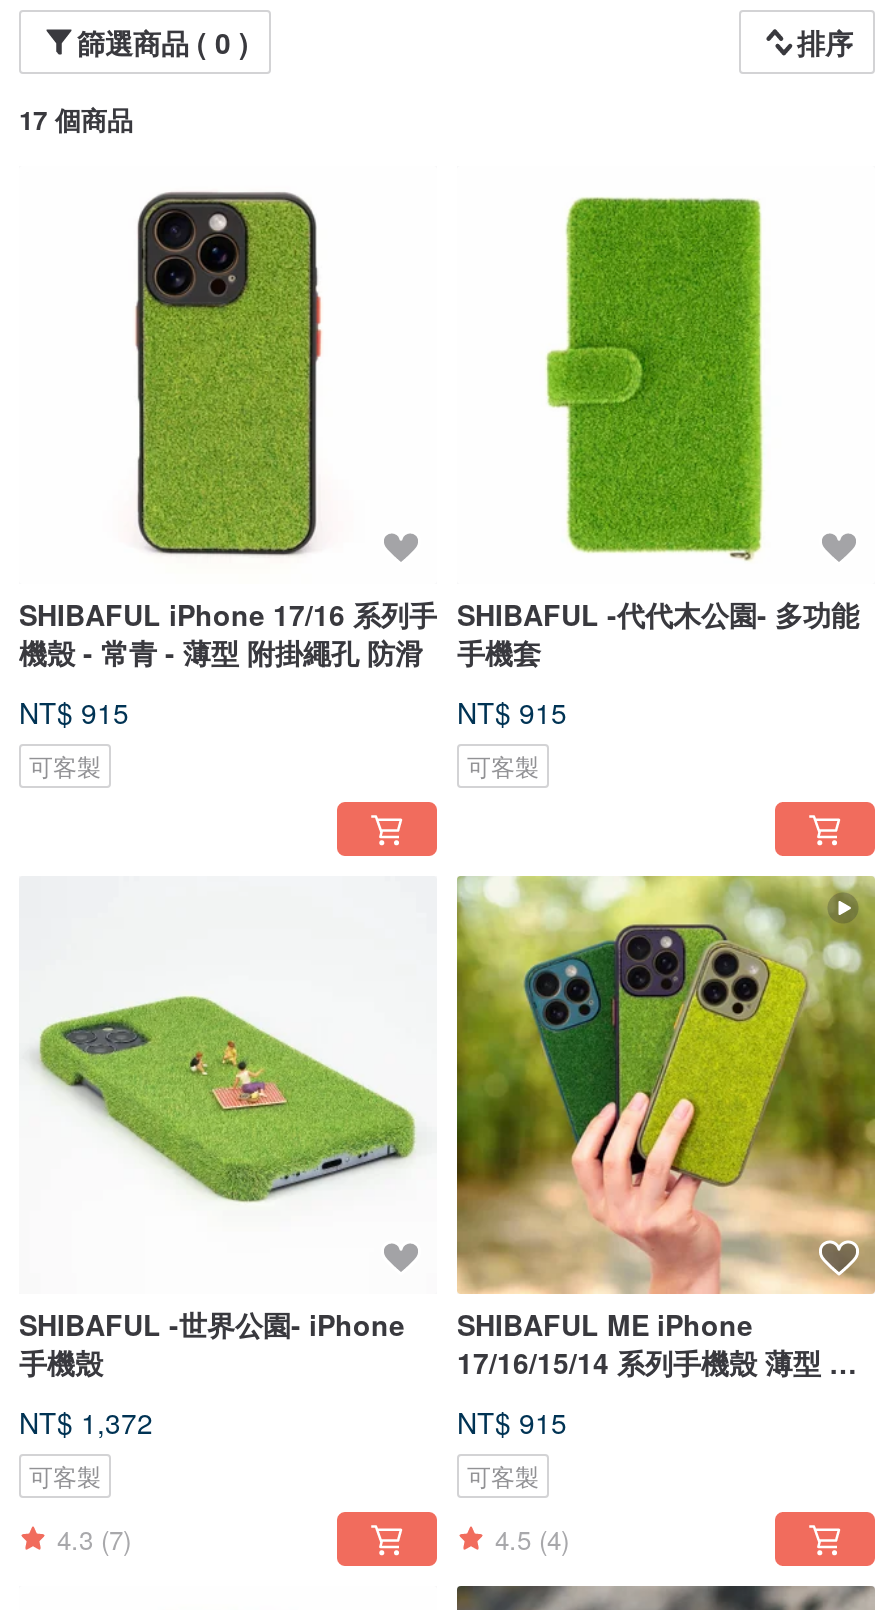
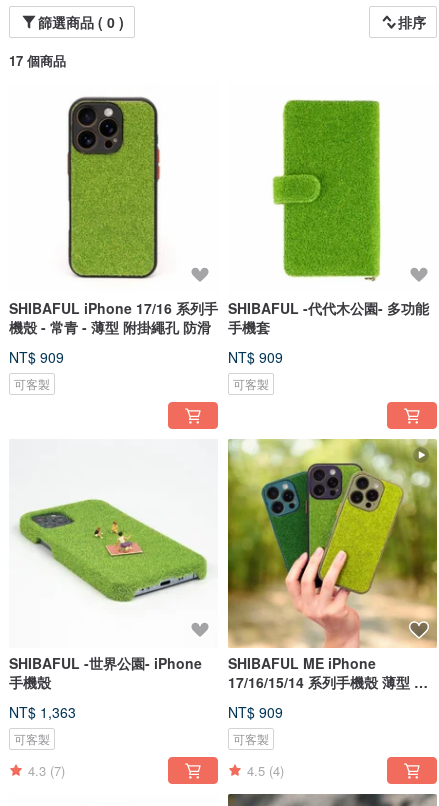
- NT$ 915
+ NT$ 909

- NT$ 915
+ NT$ 909

- NT$ 1,372
+ NT$ 1,363

- NT$ 915
+ NT$ 909
